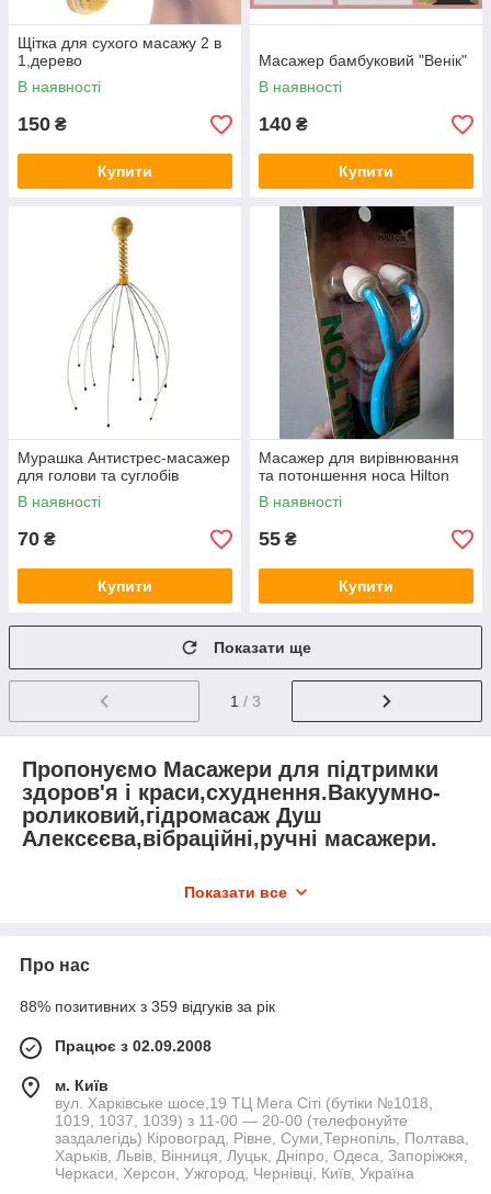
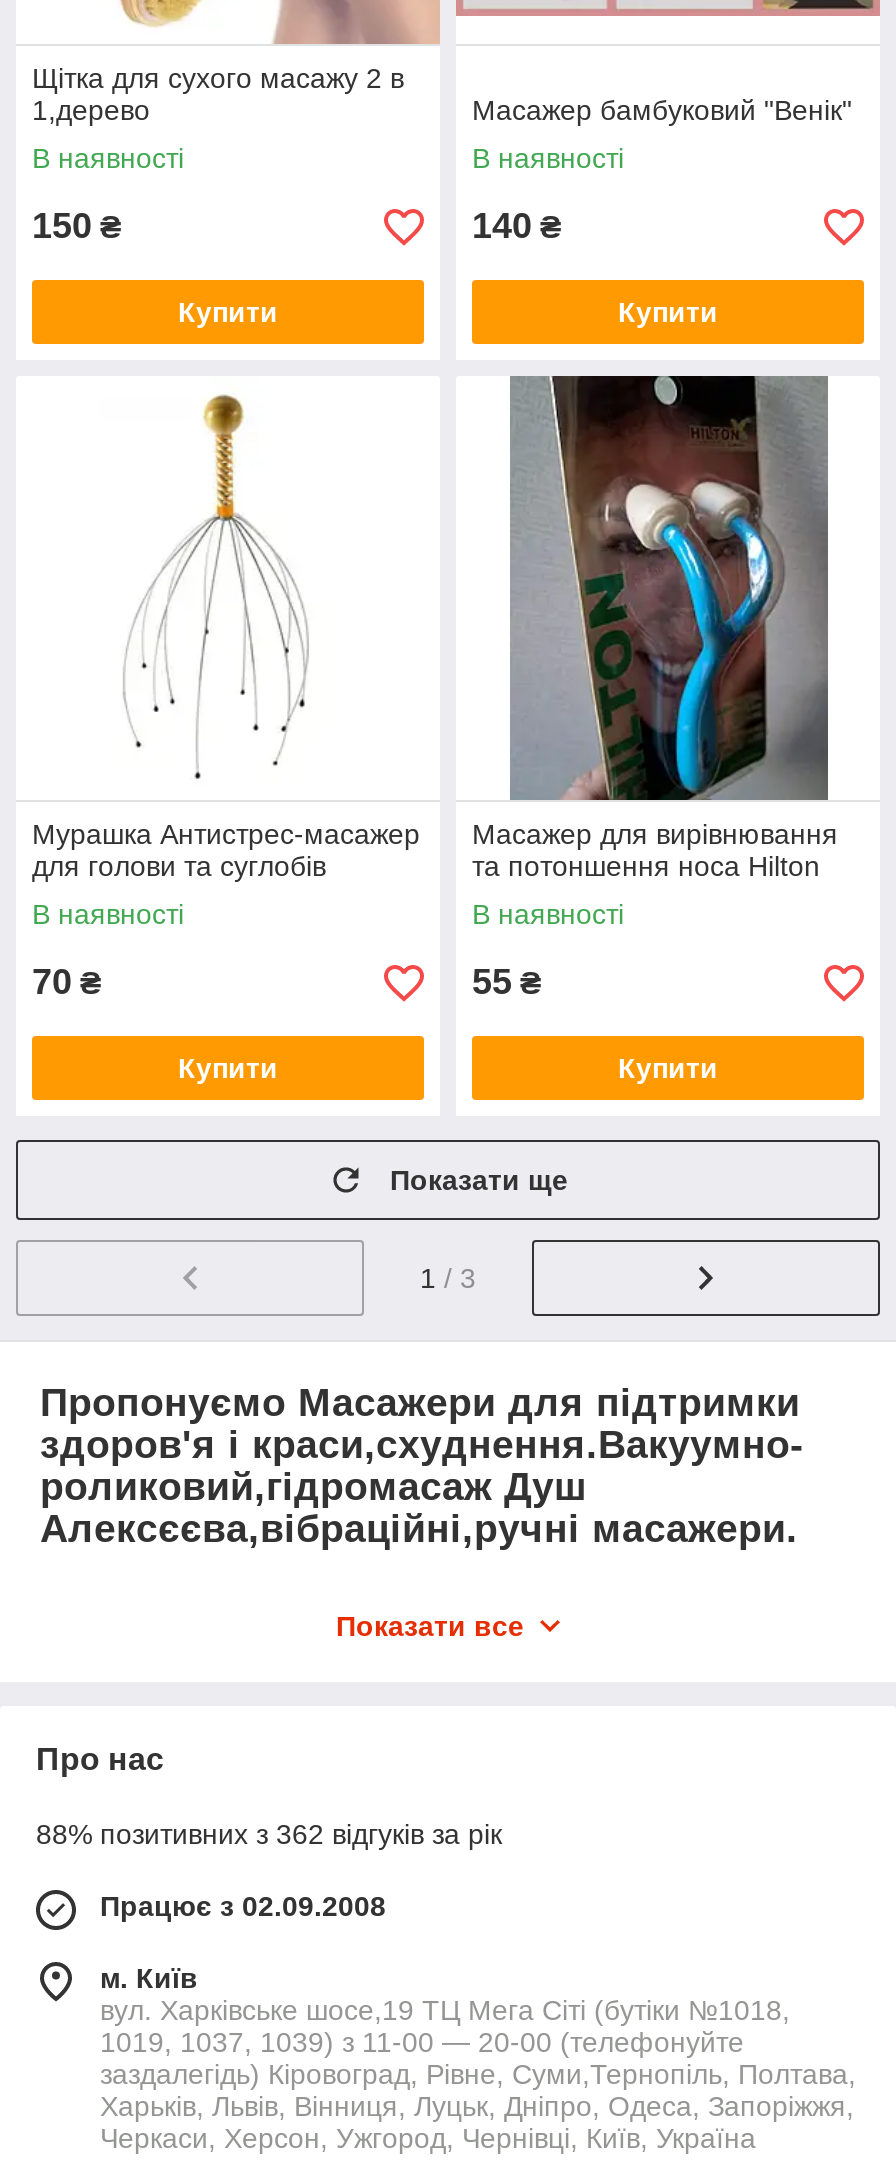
- 88% позитивних з 359 відгуків за рік
+ 88% позитивних з 362 відгуків за рік
